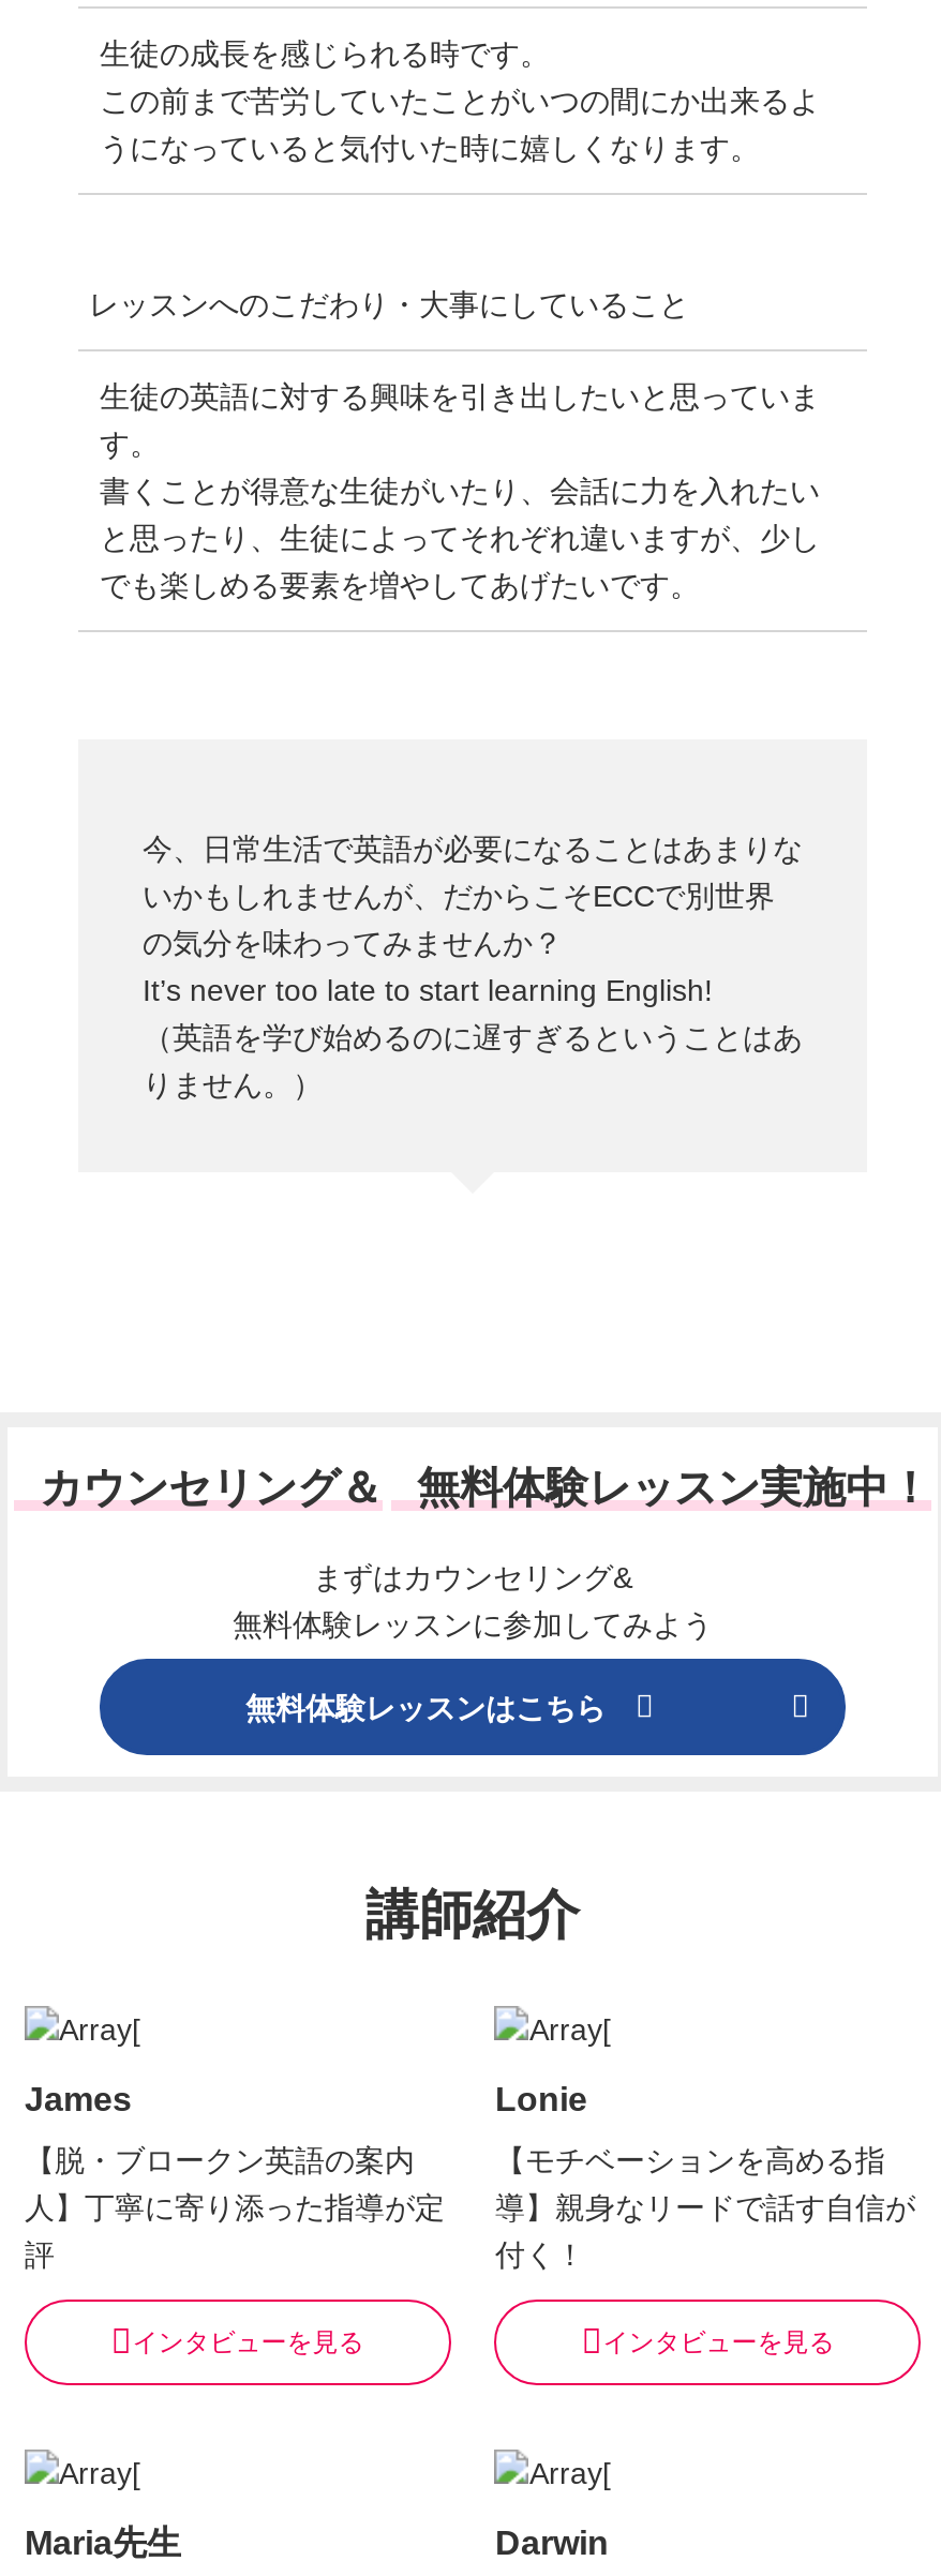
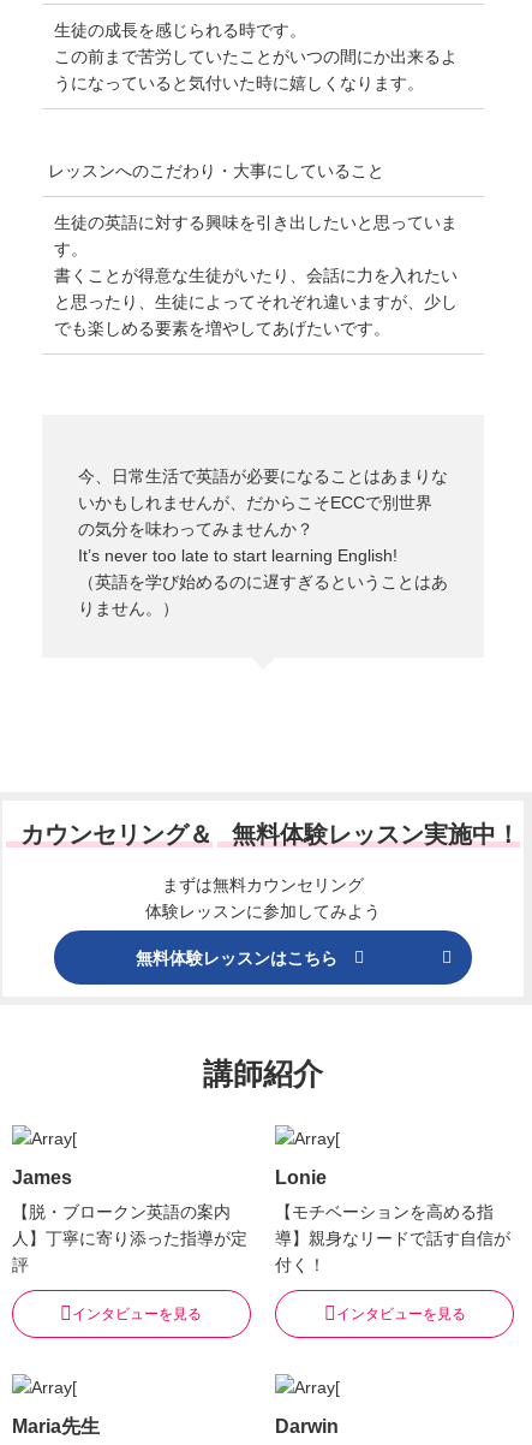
- まずはカウンセリング&
- 無料体験レッスンに参加してみよう
+ まずは無料カウンセリング
+ 体験レッスンに参加してみよう
